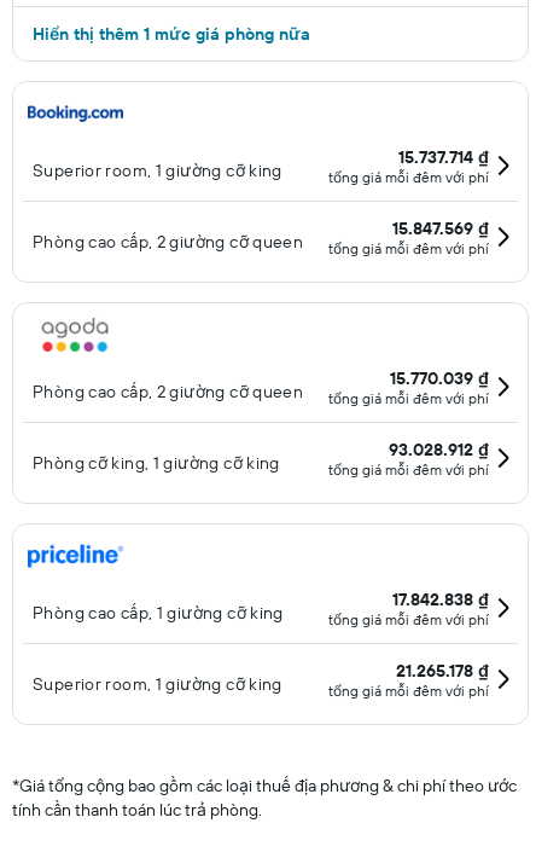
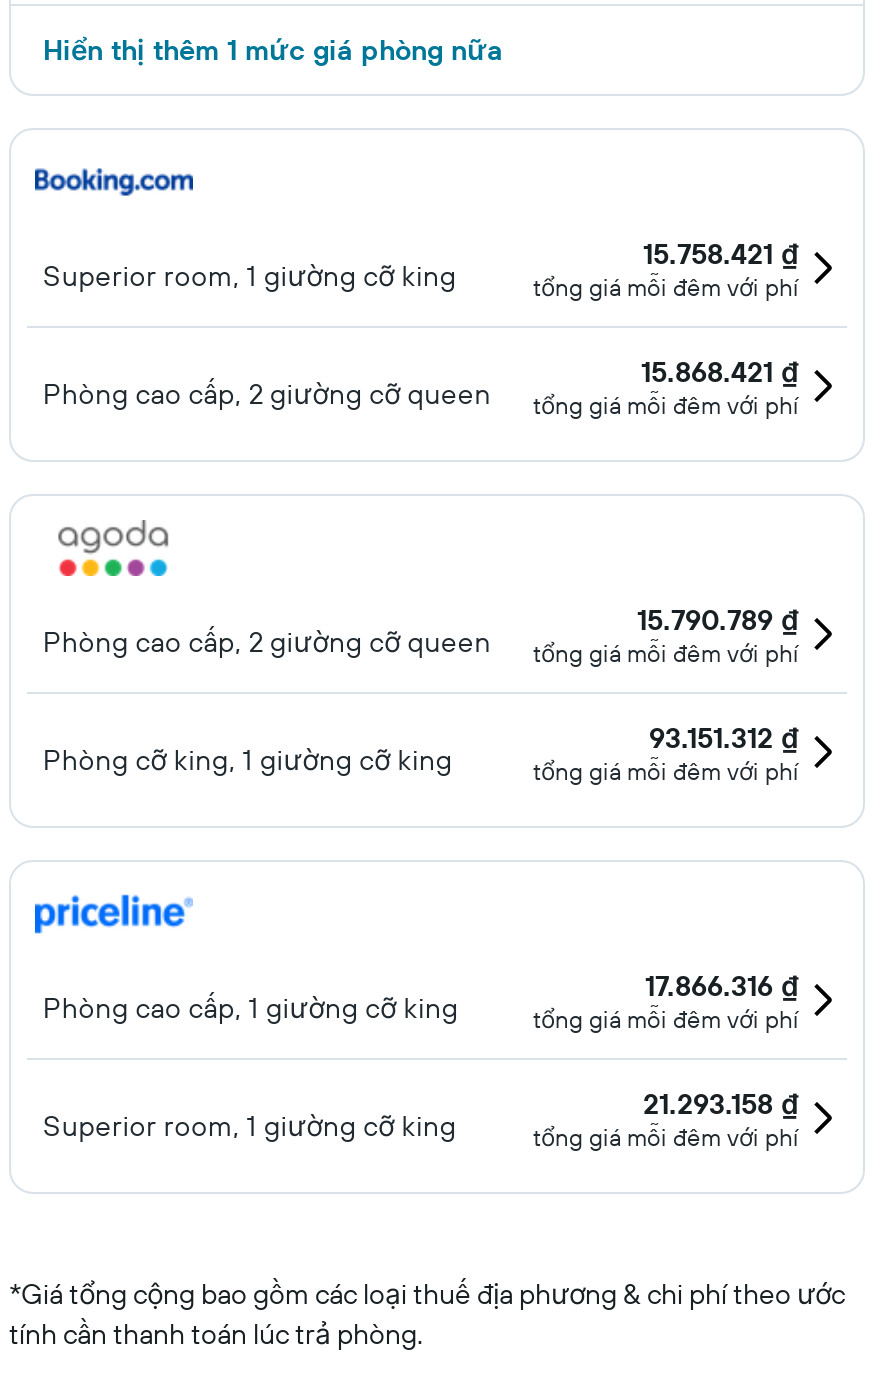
- 15.737.714 ₫
+ 15.758.421 ₫

- 15.847.569 ₫
+ 15.868.421 ₫

- 15.770.039 ₫
+ 15.790.789 ₫

- 93.028.912 ₫
+ 93.151.312 ₫

- 17.842.838 ₫
+ 17.866.316 ₫

- 21.265.178 ₫
+ 21.293.158 ₫
